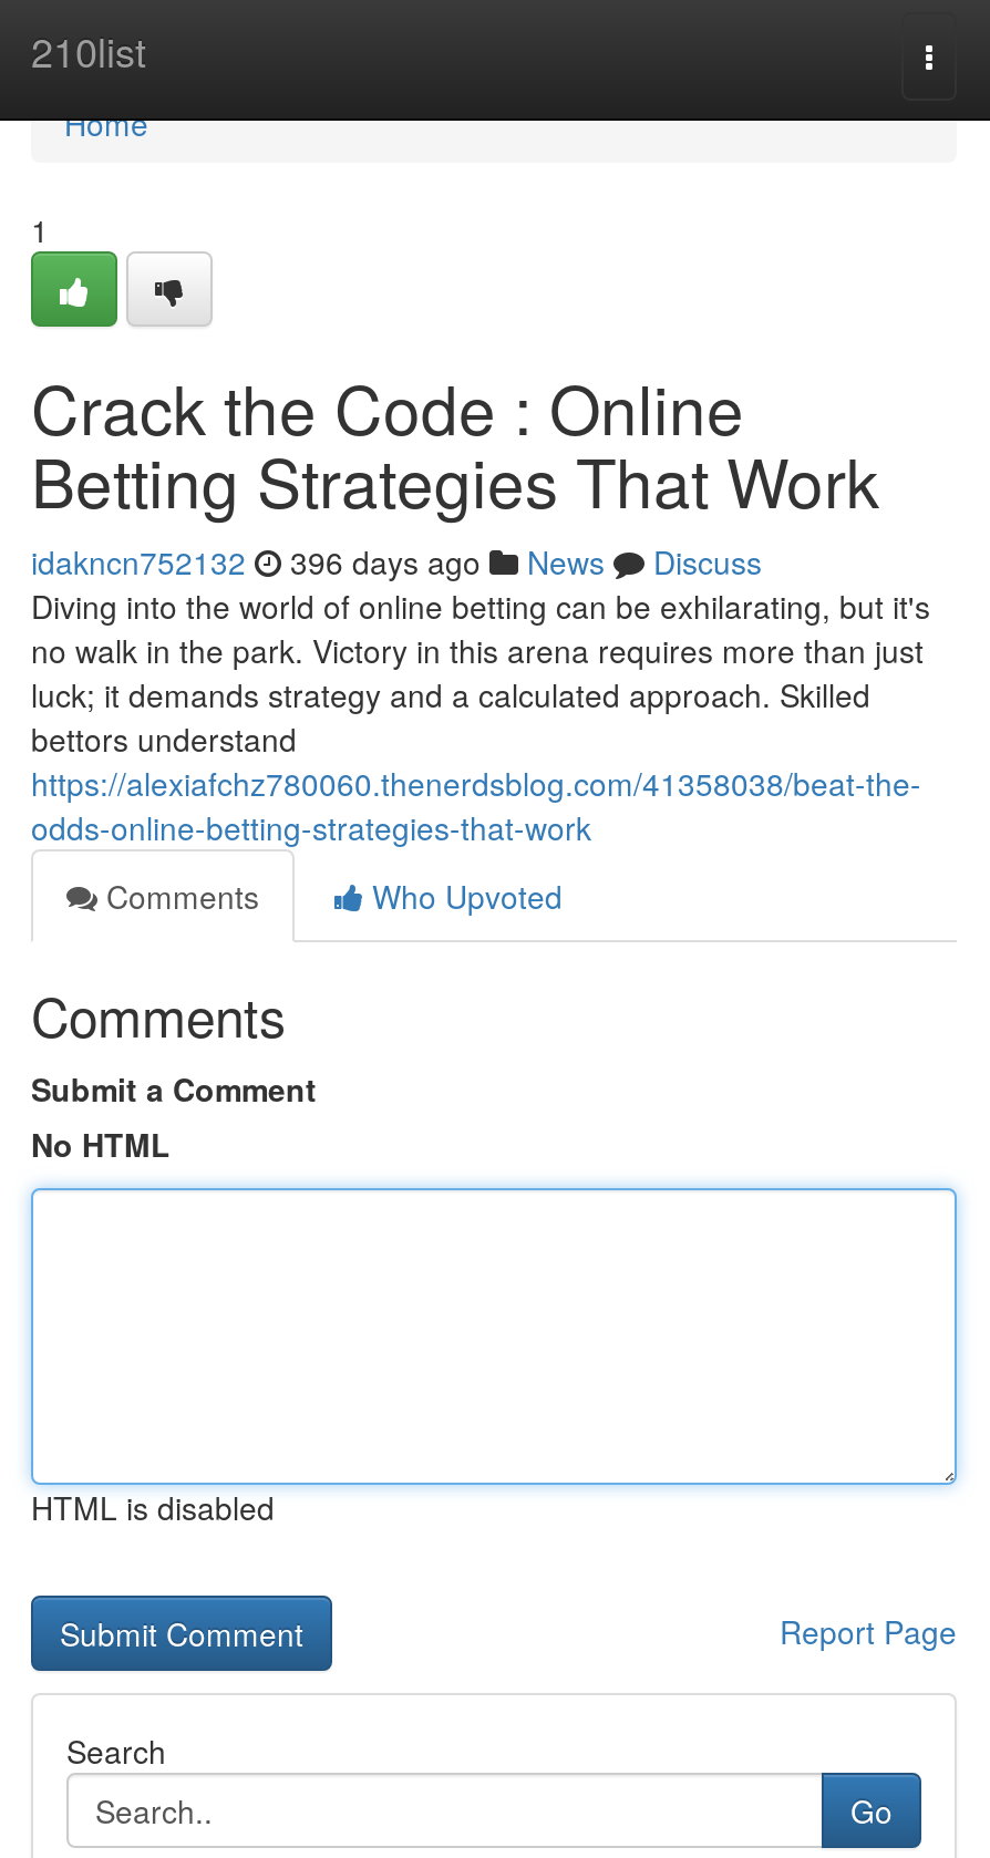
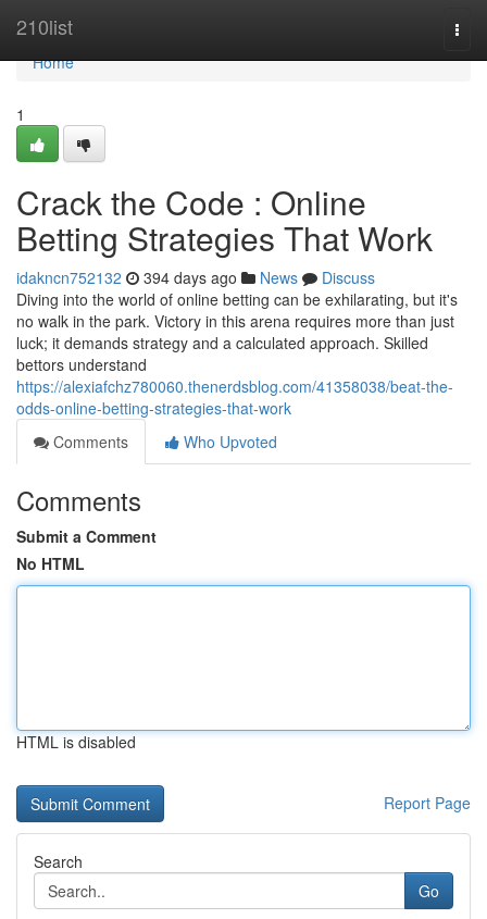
- idakncn752132 396 days ago News Discuss
+ idakncn752132 394 days ago News Discuss
